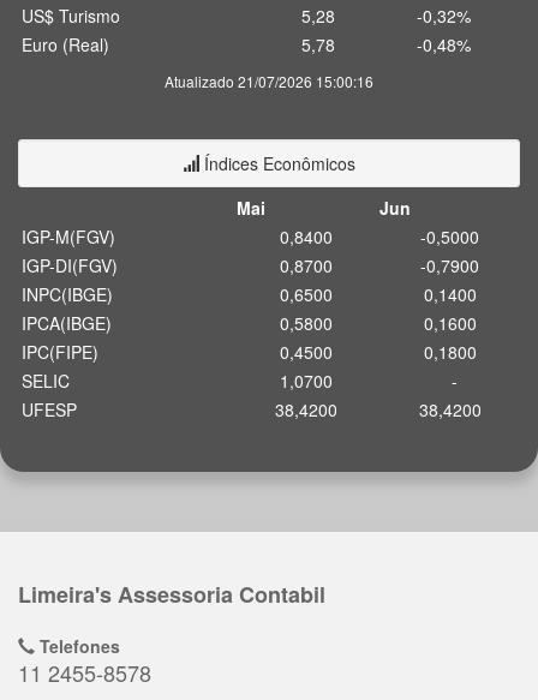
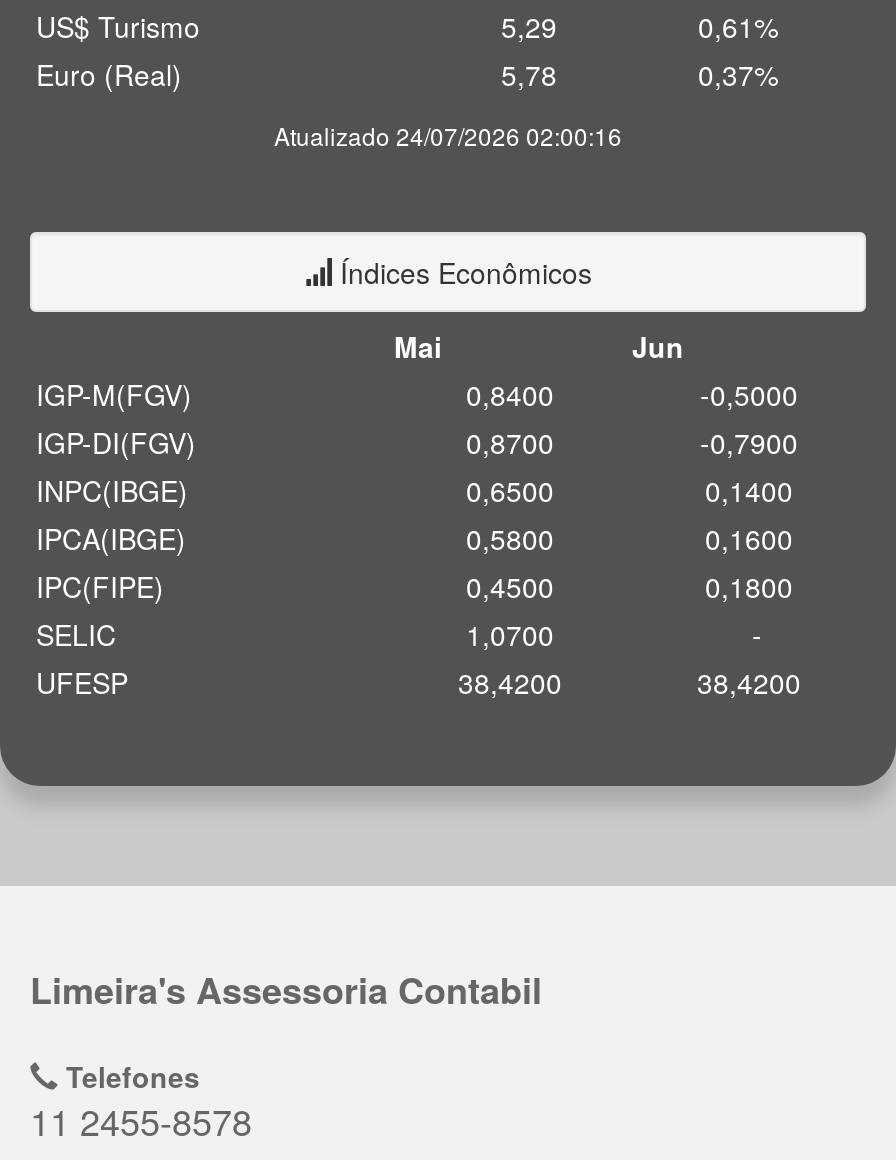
- 5,28
+ 5,29

- -0,32%
+ 0,61%

- -0,48%
+ 0,37%

- Atualizado 21/07/2026 15:00:16
+ Atualizado 24/07/2026 02:00:16
